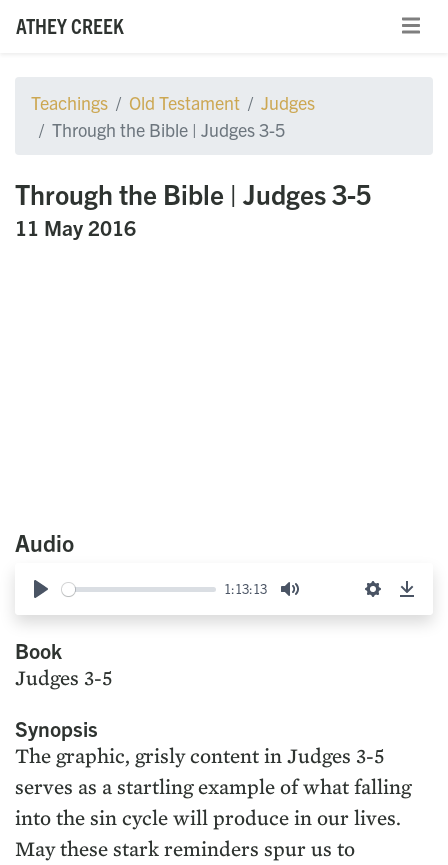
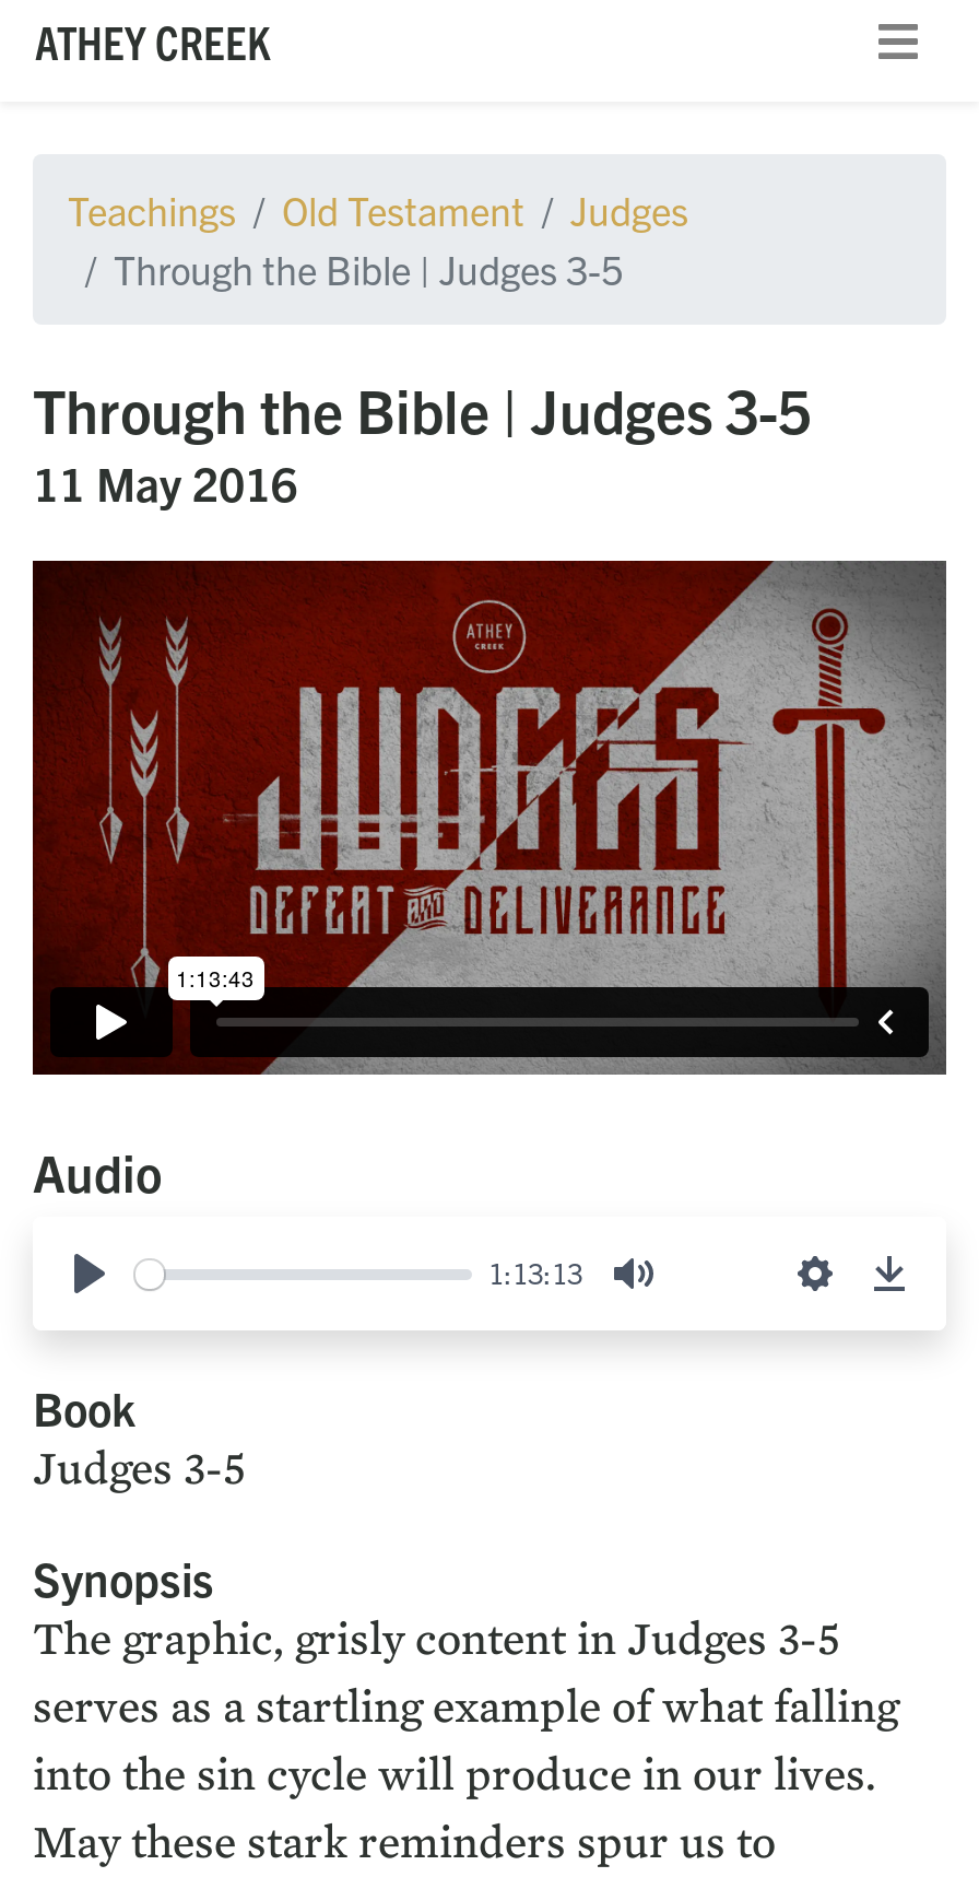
+ [image]
